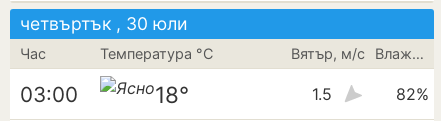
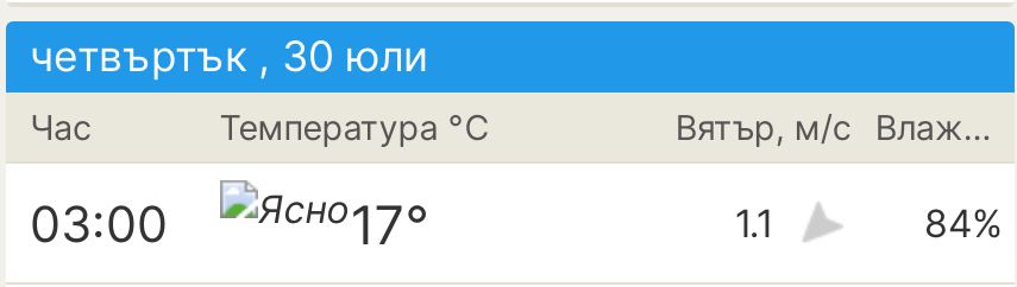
- 18°
+ 17°

- 1.5
+ 1.1

- 82%
+ 84%
